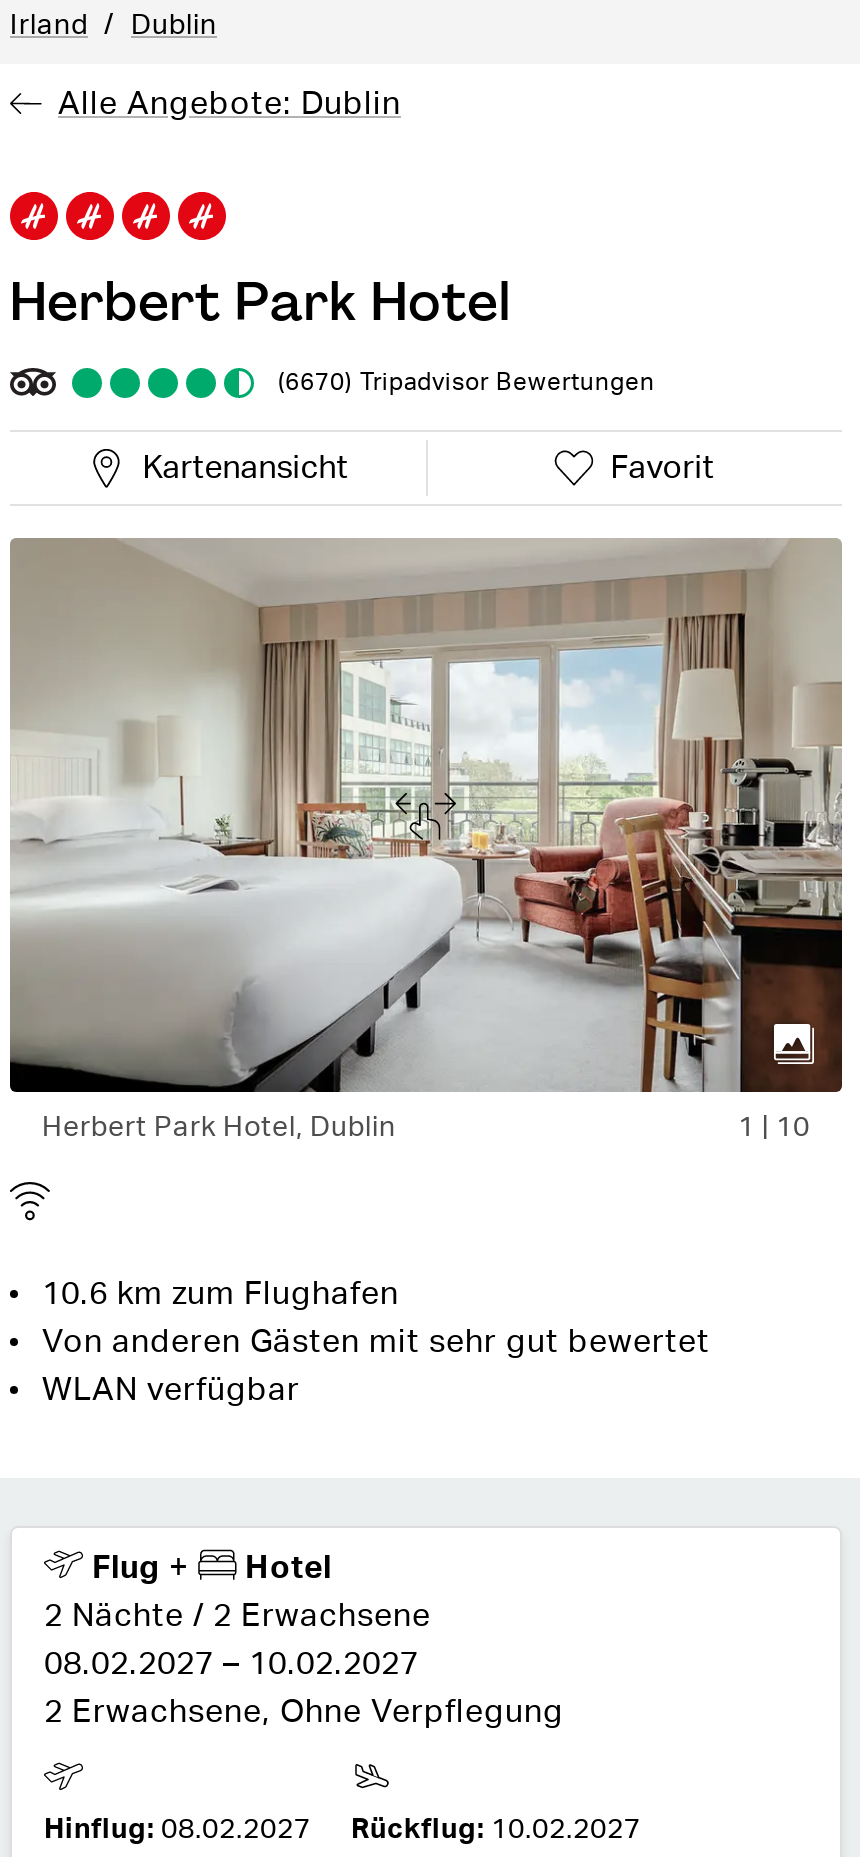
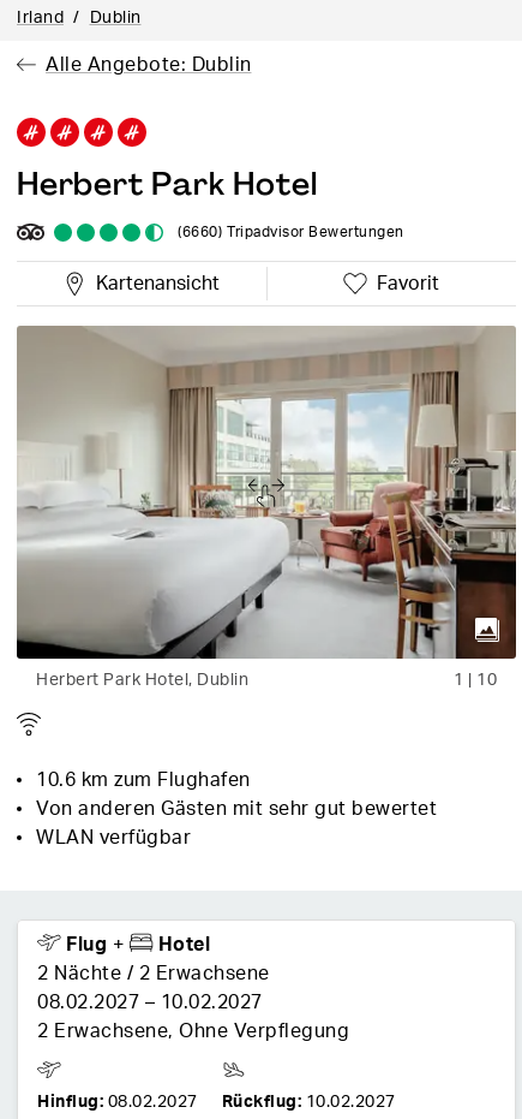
- (6670) Tripadvisor Bewertungen
+ (6660) Tripadvisor Bewertungen
